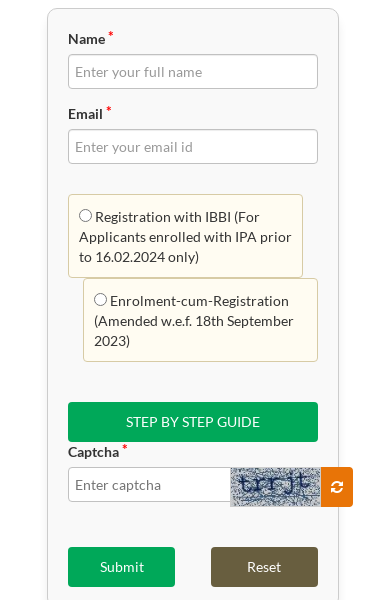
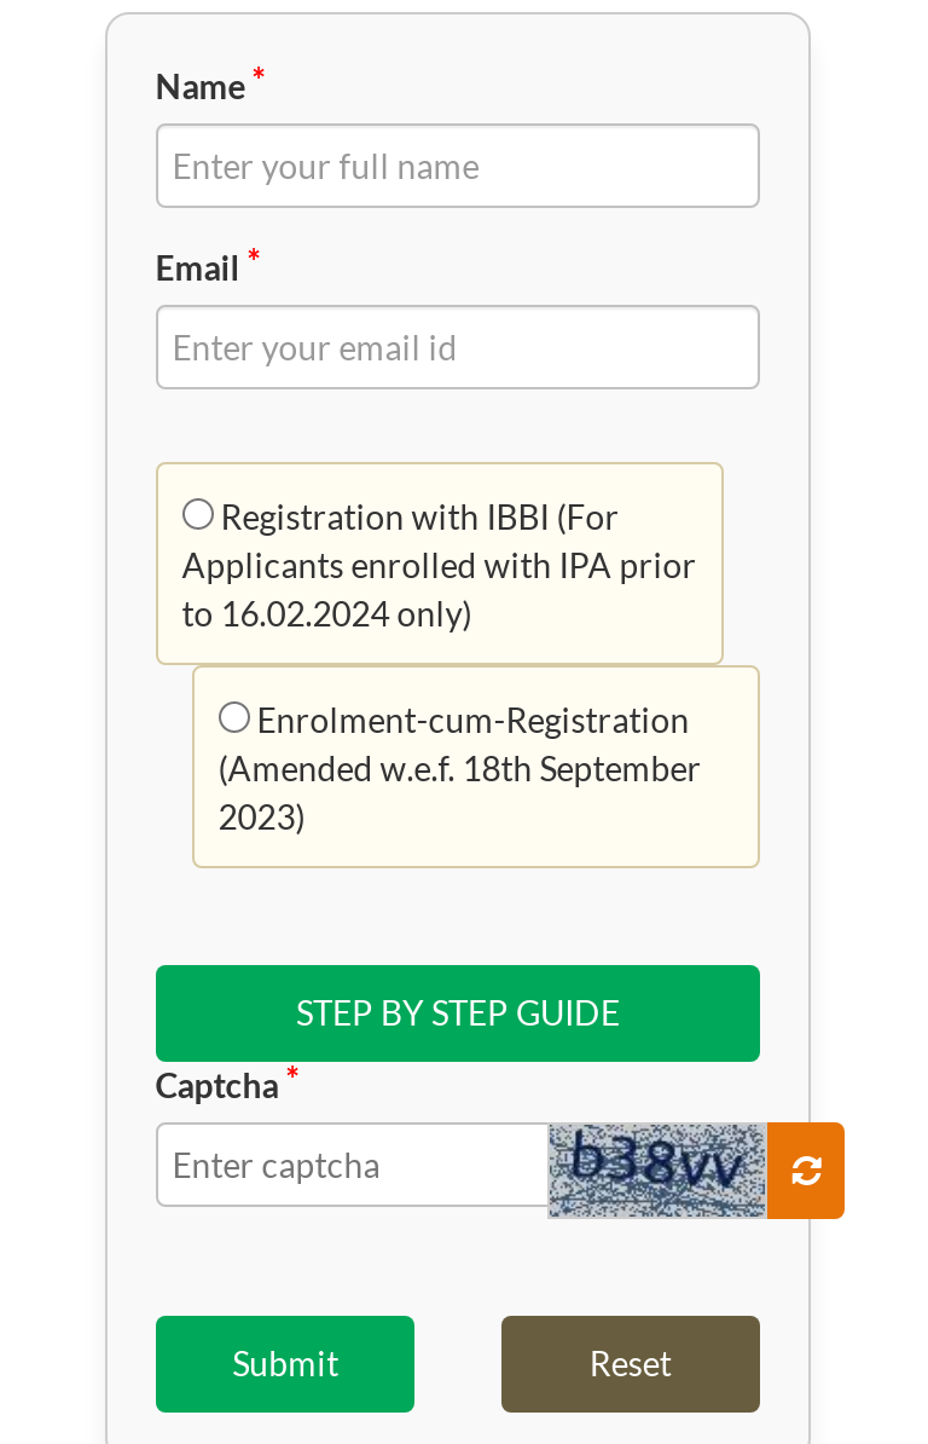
- [image]
+ [image]
